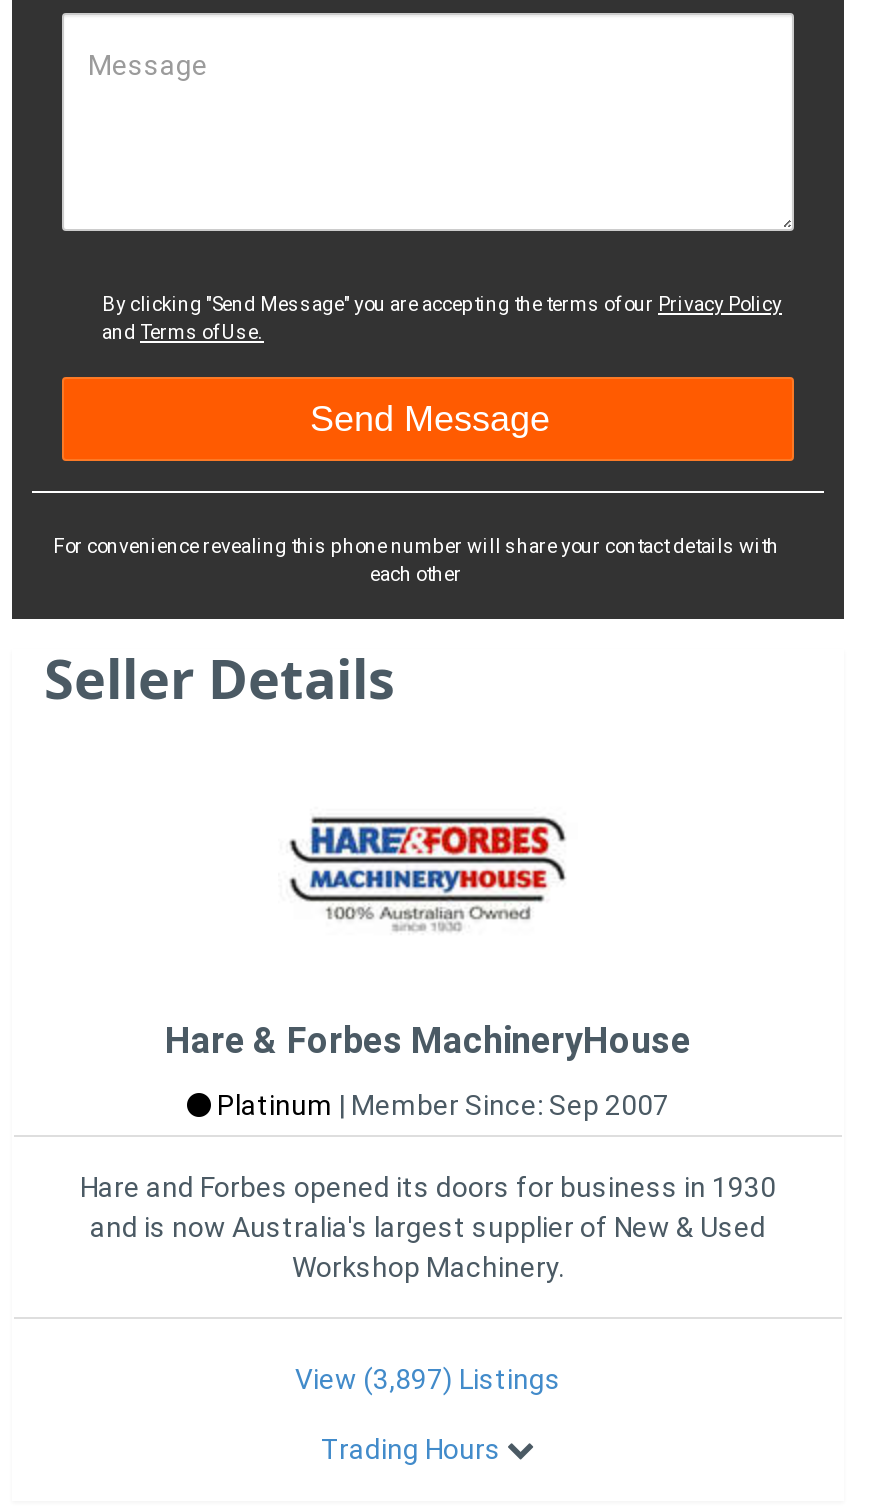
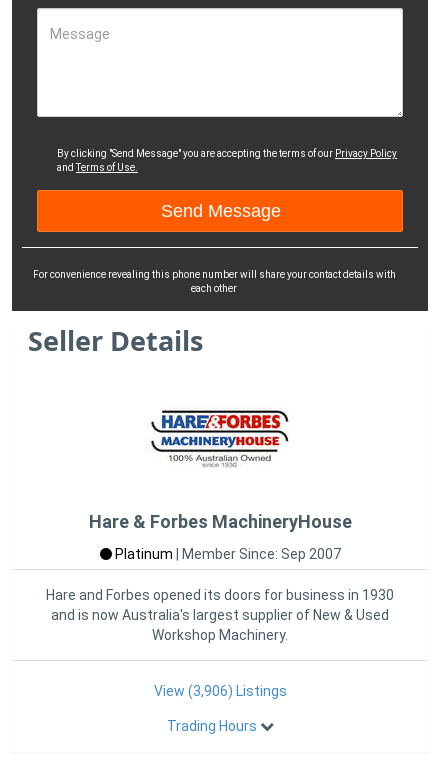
- View (3,897) Listings
+ View (3,906) Listings
